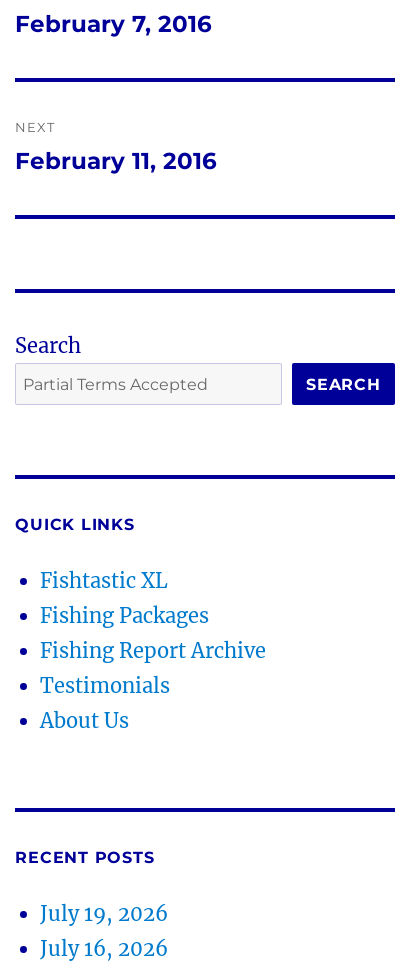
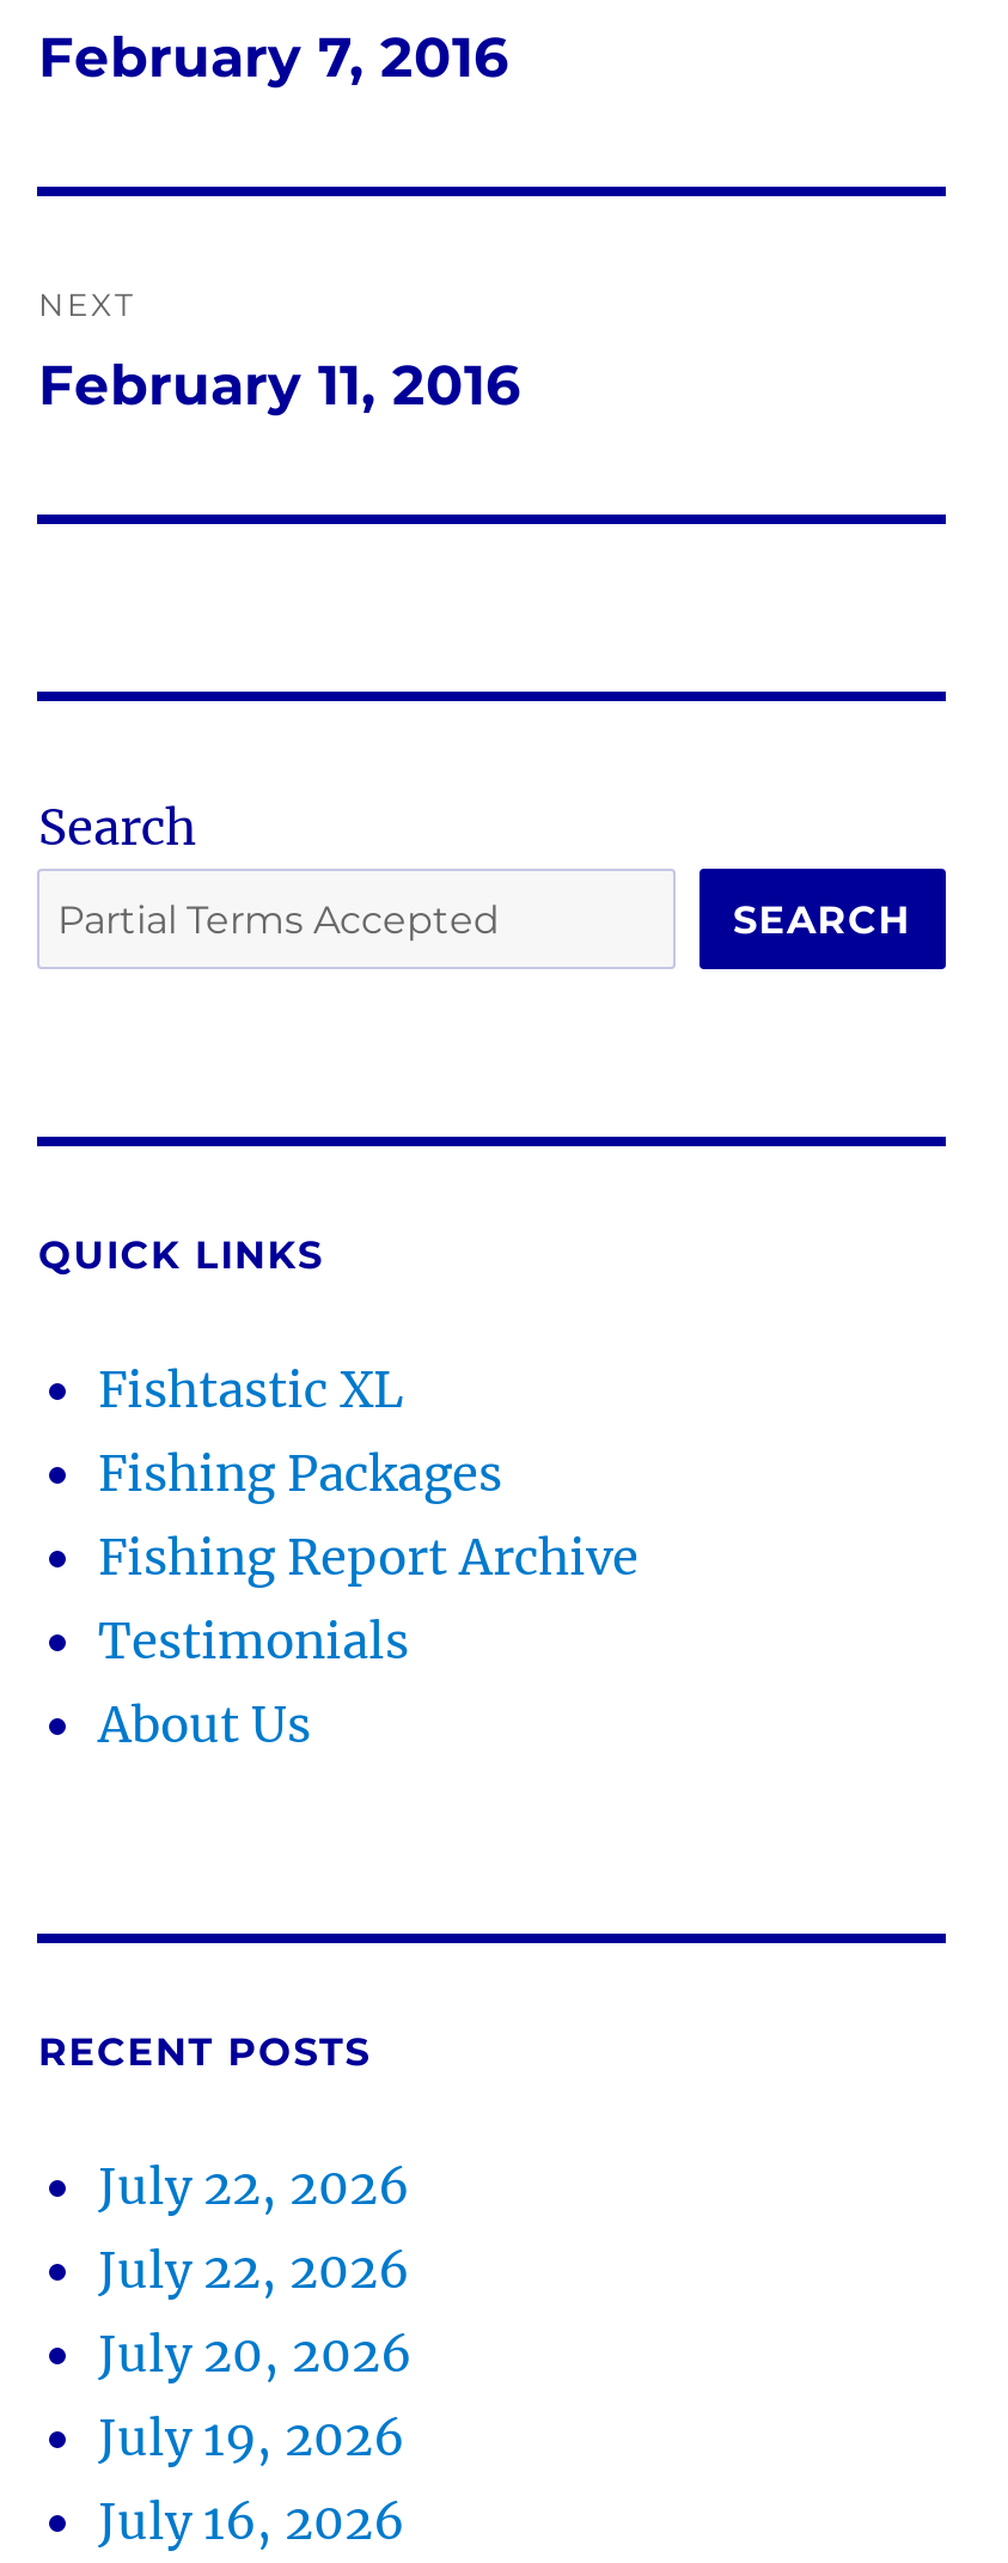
+ July 22, 2026
+ July 22, 2026
+ July 20, 2026
